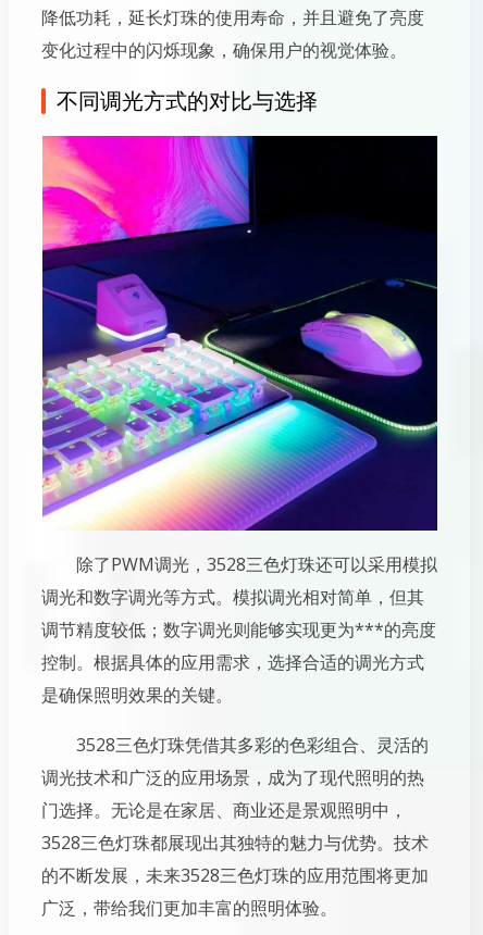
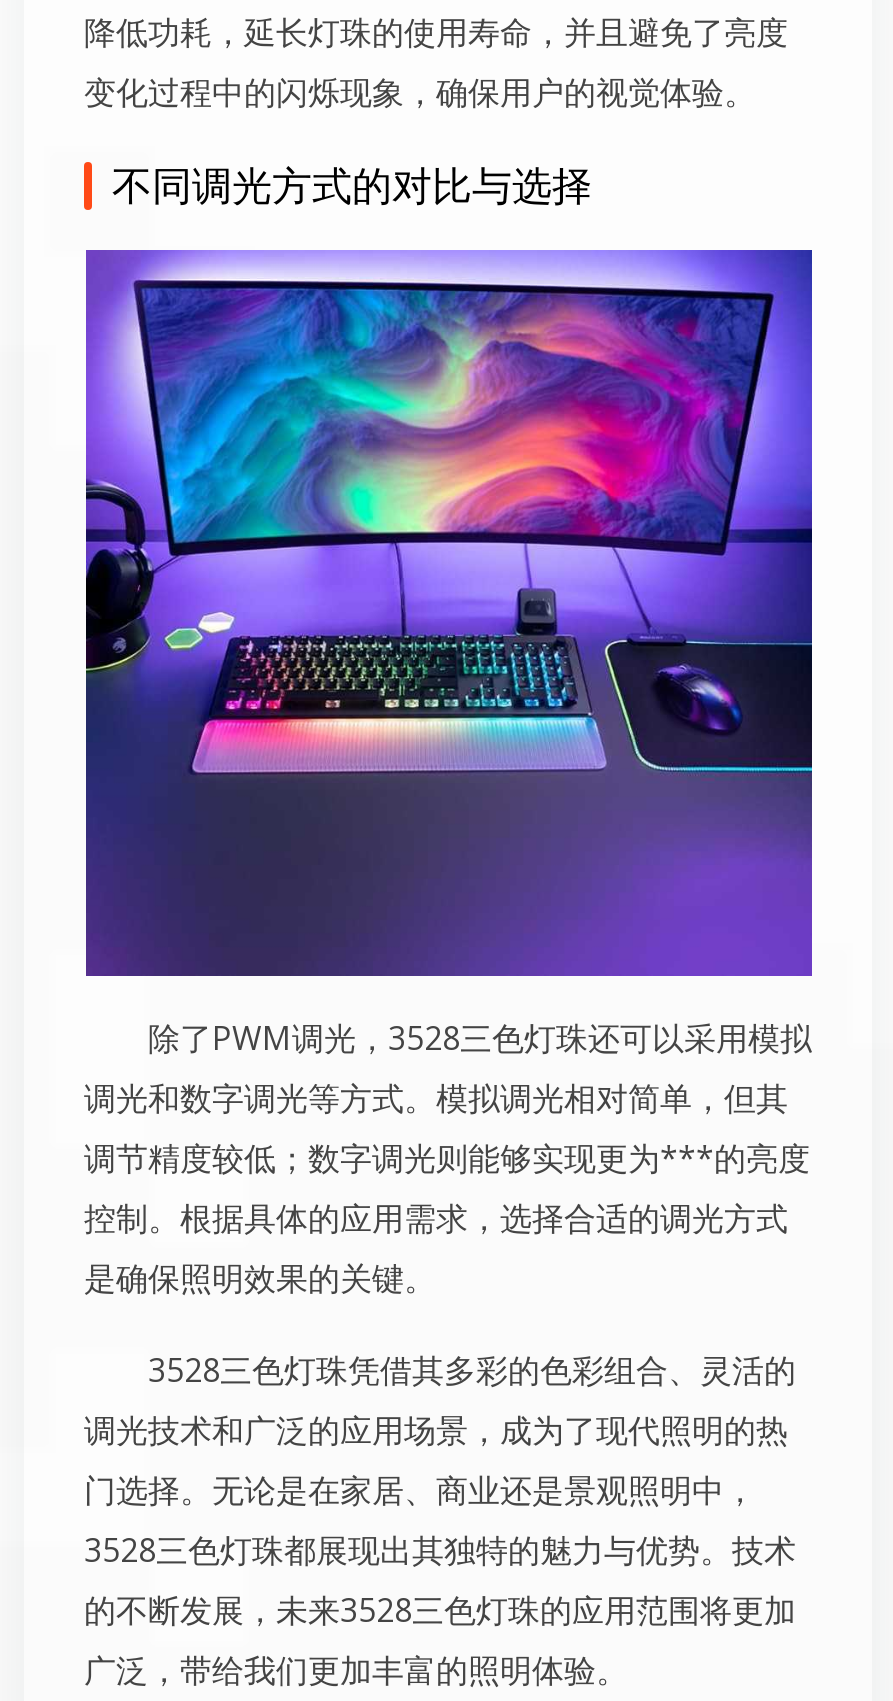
- [image]
+ [image]
